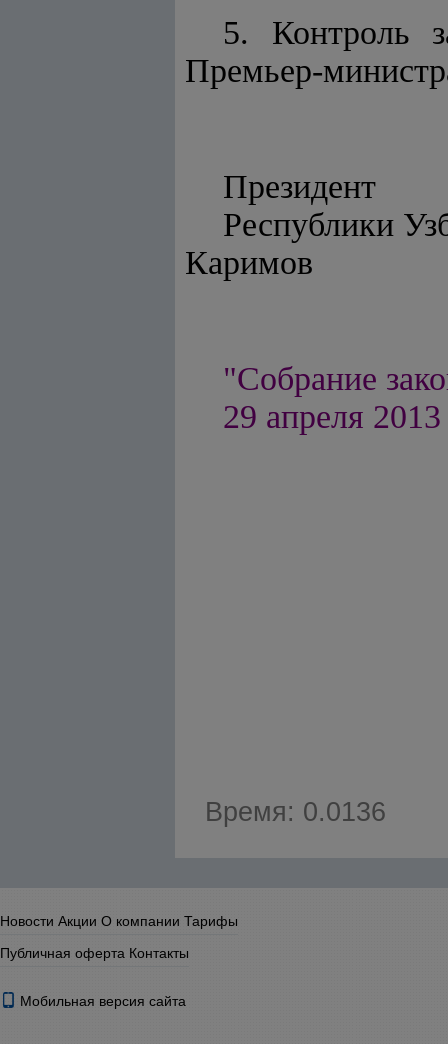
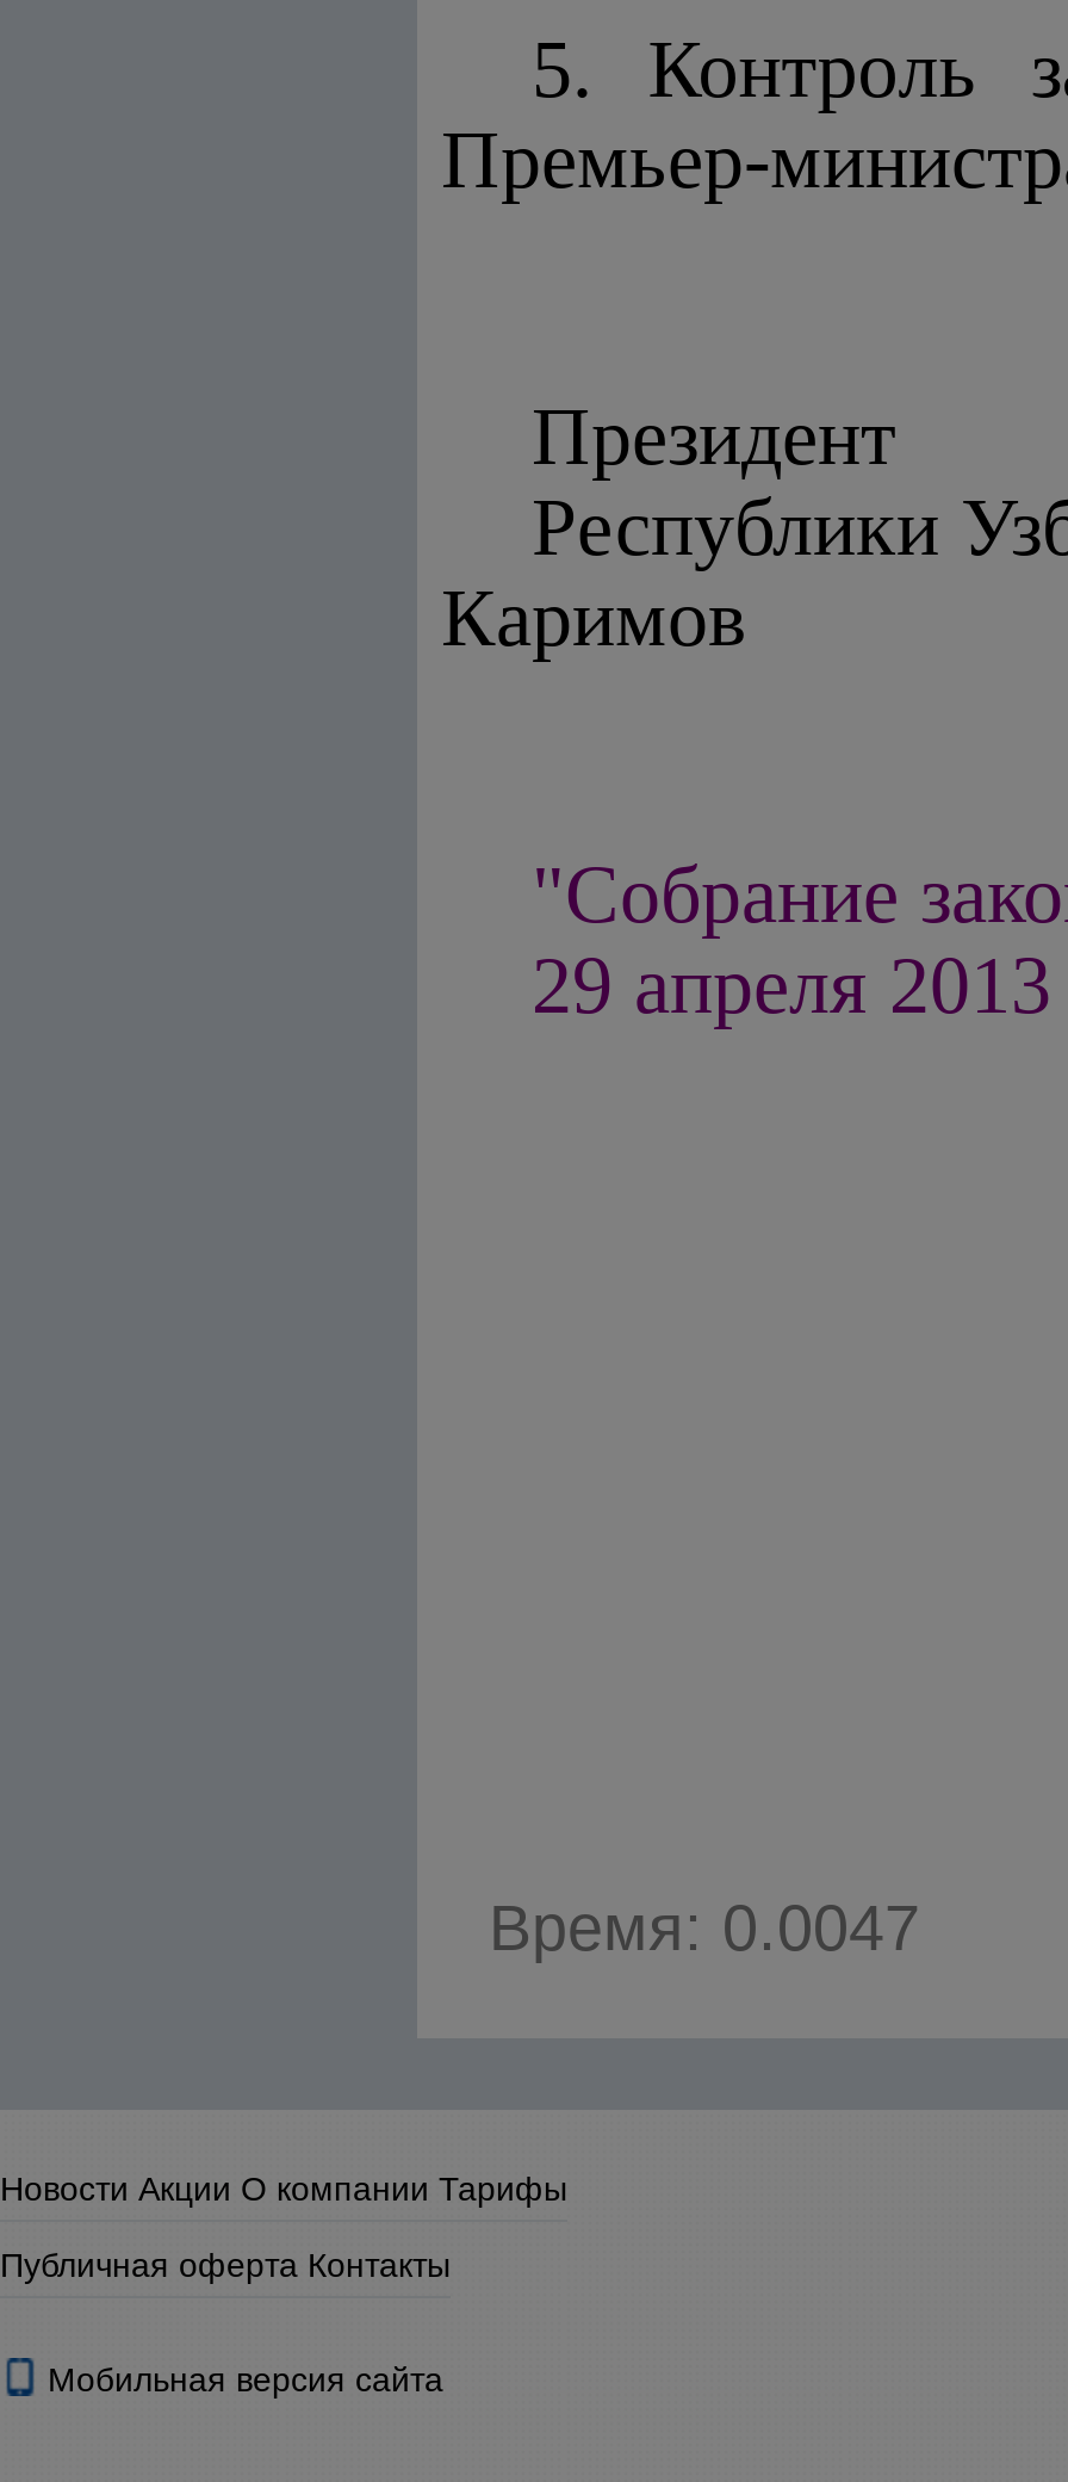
- Время: 0.0136
+ Время: 0.0047
